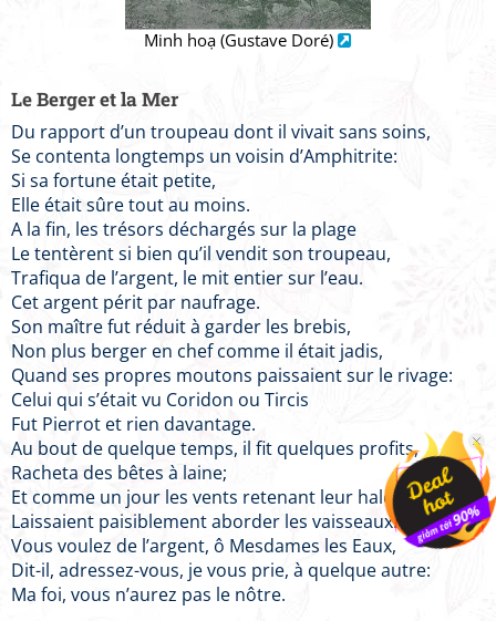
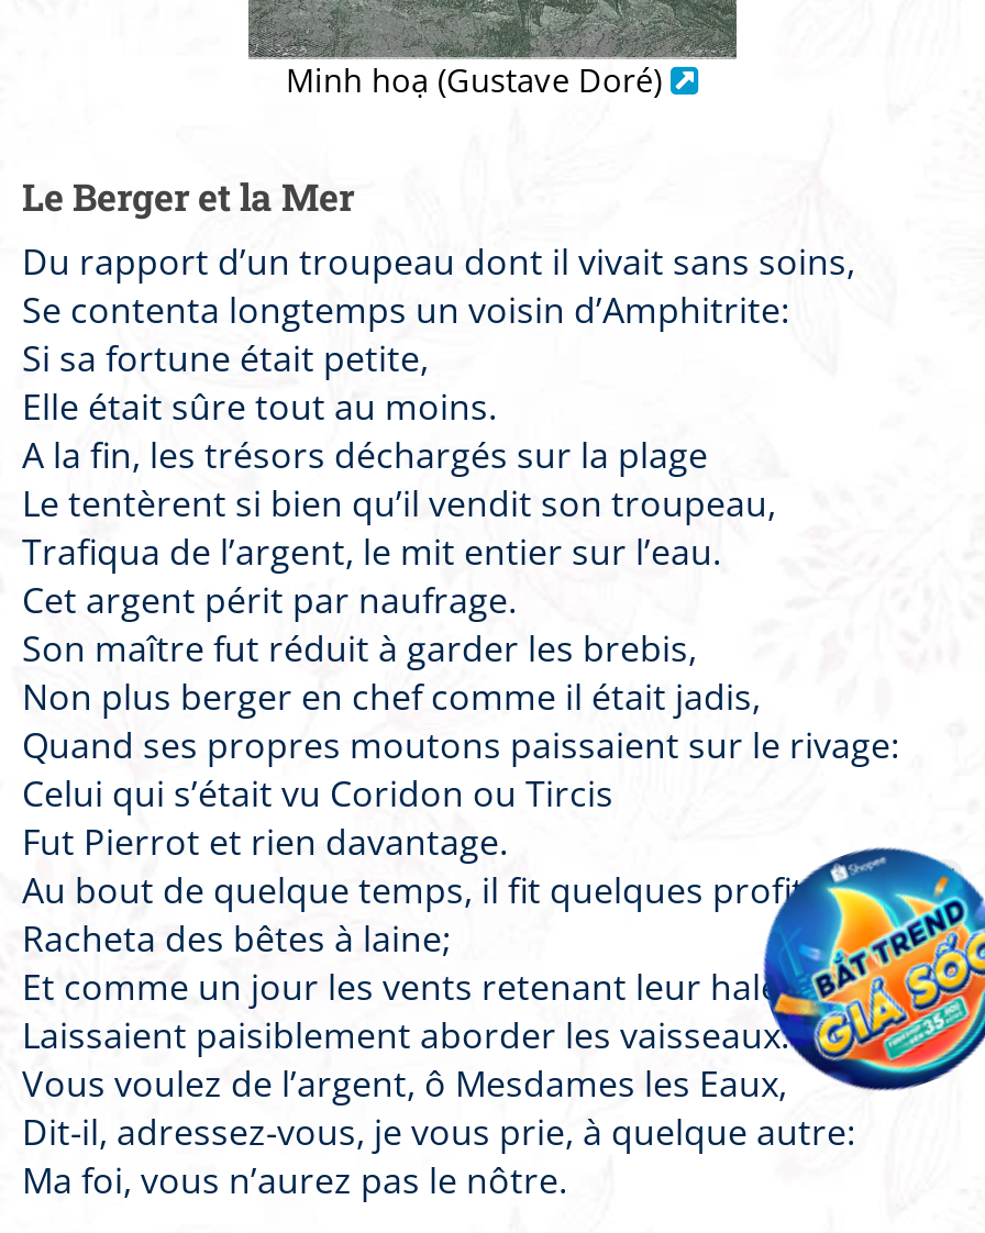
- [image]
+ [image]
